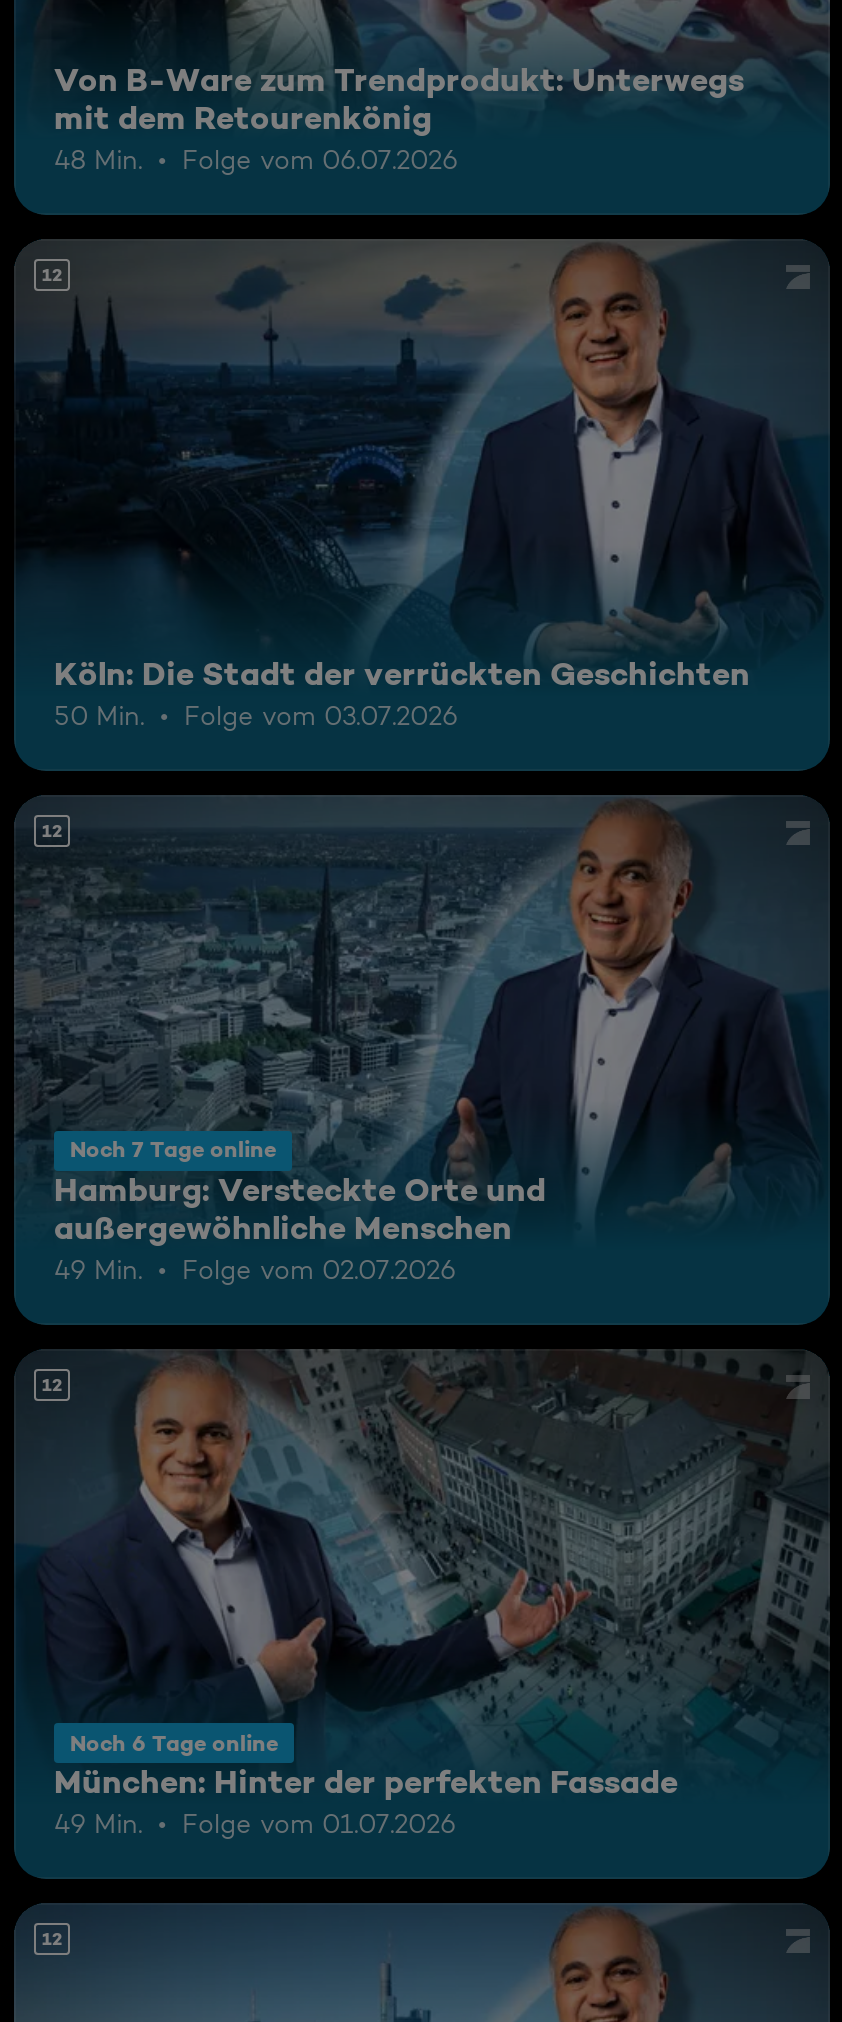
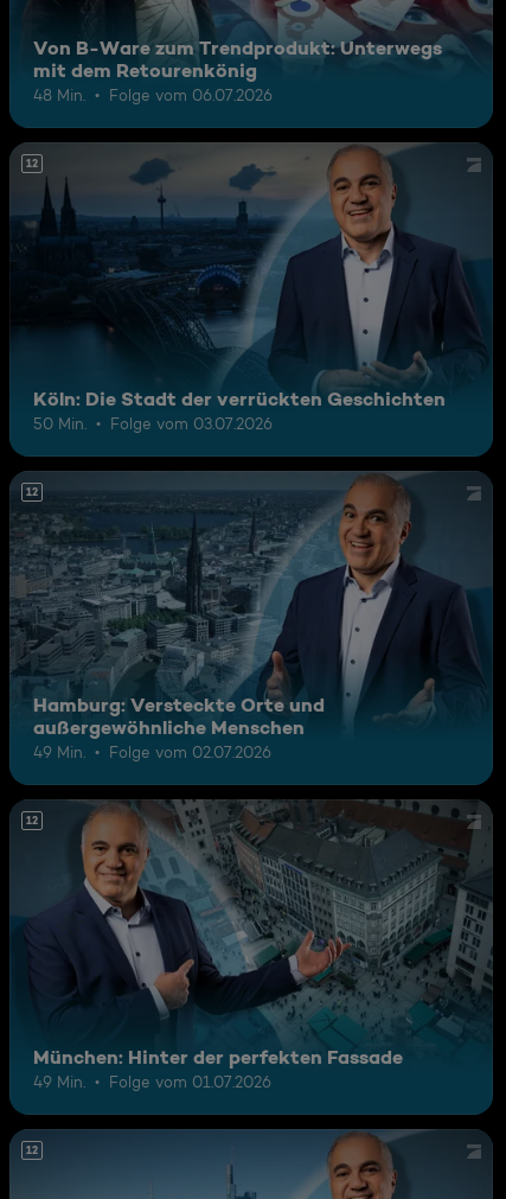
- Noch 7 Tage online

- Noch 6 Tage online
